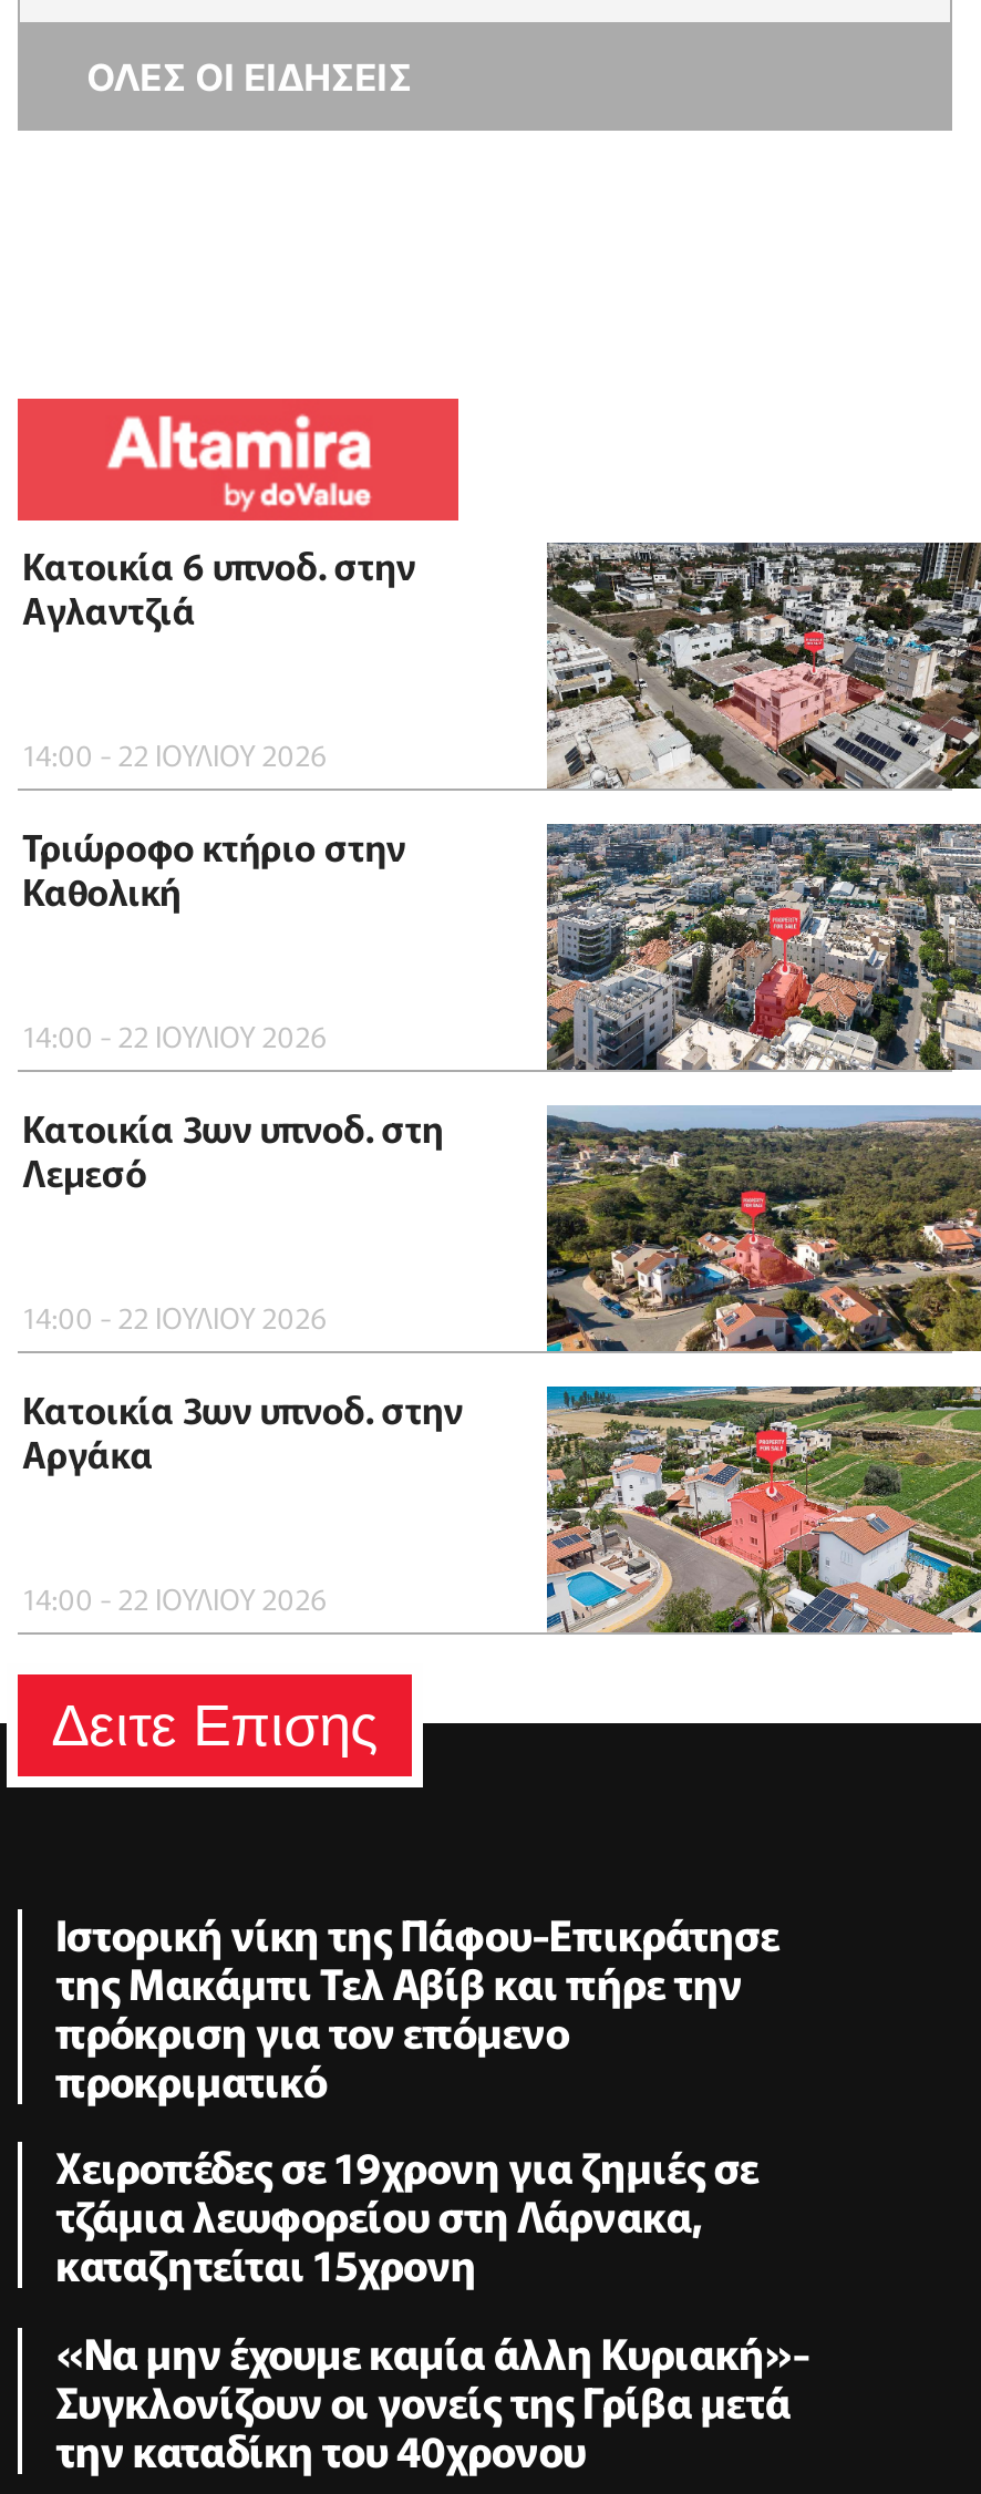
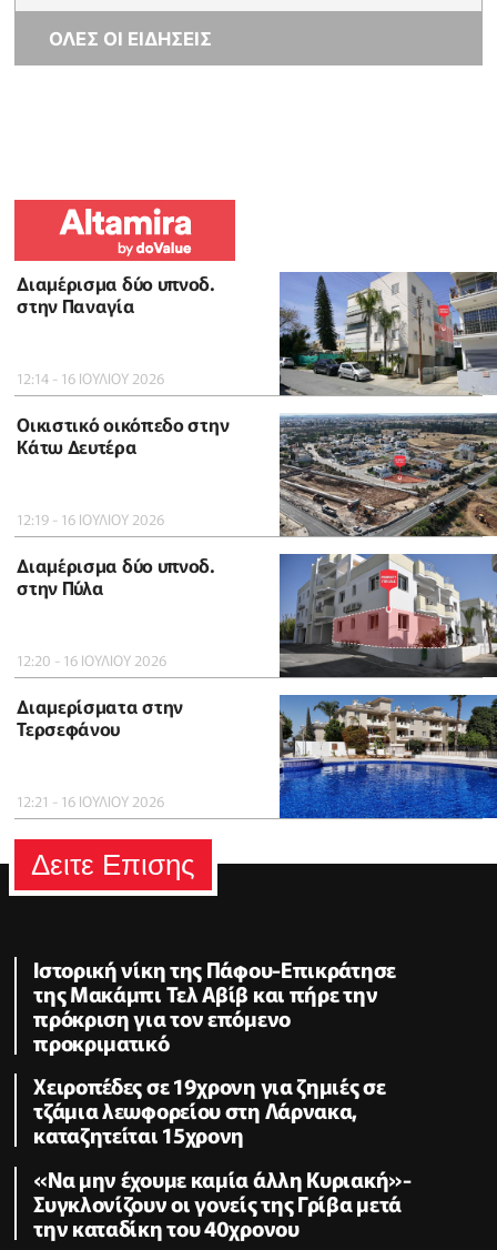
- Κατοικία 6 υπνοδ. στην
- Αγλαντζιά
+ Διαμέρισμα δύο υπνοδ.
+ στην Παναγία

- [image]
+ [image]

- 14:00 - 22 ΙΟΥΛΙΟΥ 2026
+ 12:14 - 16 ΙΟΥΛΙΟΥ 2026

- Τριώροφο κτήριο στην
- Καθολική
+ Οικιστικό οικόπεδο στην
+ Κάτω Δευτέρα

- [image]
+ [image]

- 14:00 - 22 ΙΟΥΛΙΟΥ 2026
+ 12:19 - 16 ΙΟΥΛΙΟΥ 2026

- Κατοικία 3ων υπνοδ. στη
- Λεμεσό
+ Διαμέρισμα δύο υπνοδ.
+ στην Πύλα

- [image]
+ [image]

- 14:00 - 22 ΙΟΥΛΙΟΥ 2026
+ 12:20 - 16 ΙΟΥΛΙΟΥ 2026

- Κατοικία 3ων υπνοδ. στην
- Αργάκα
+ Διαμερίσματα στην
+ Τερσεφάνου

- [image]
+ [image]

- 14:00 - 22 ΙΟΥΛΙΟΥ 2026
+ 12:21 - 16 ΙΟΥΛΙΟΥ 2026
